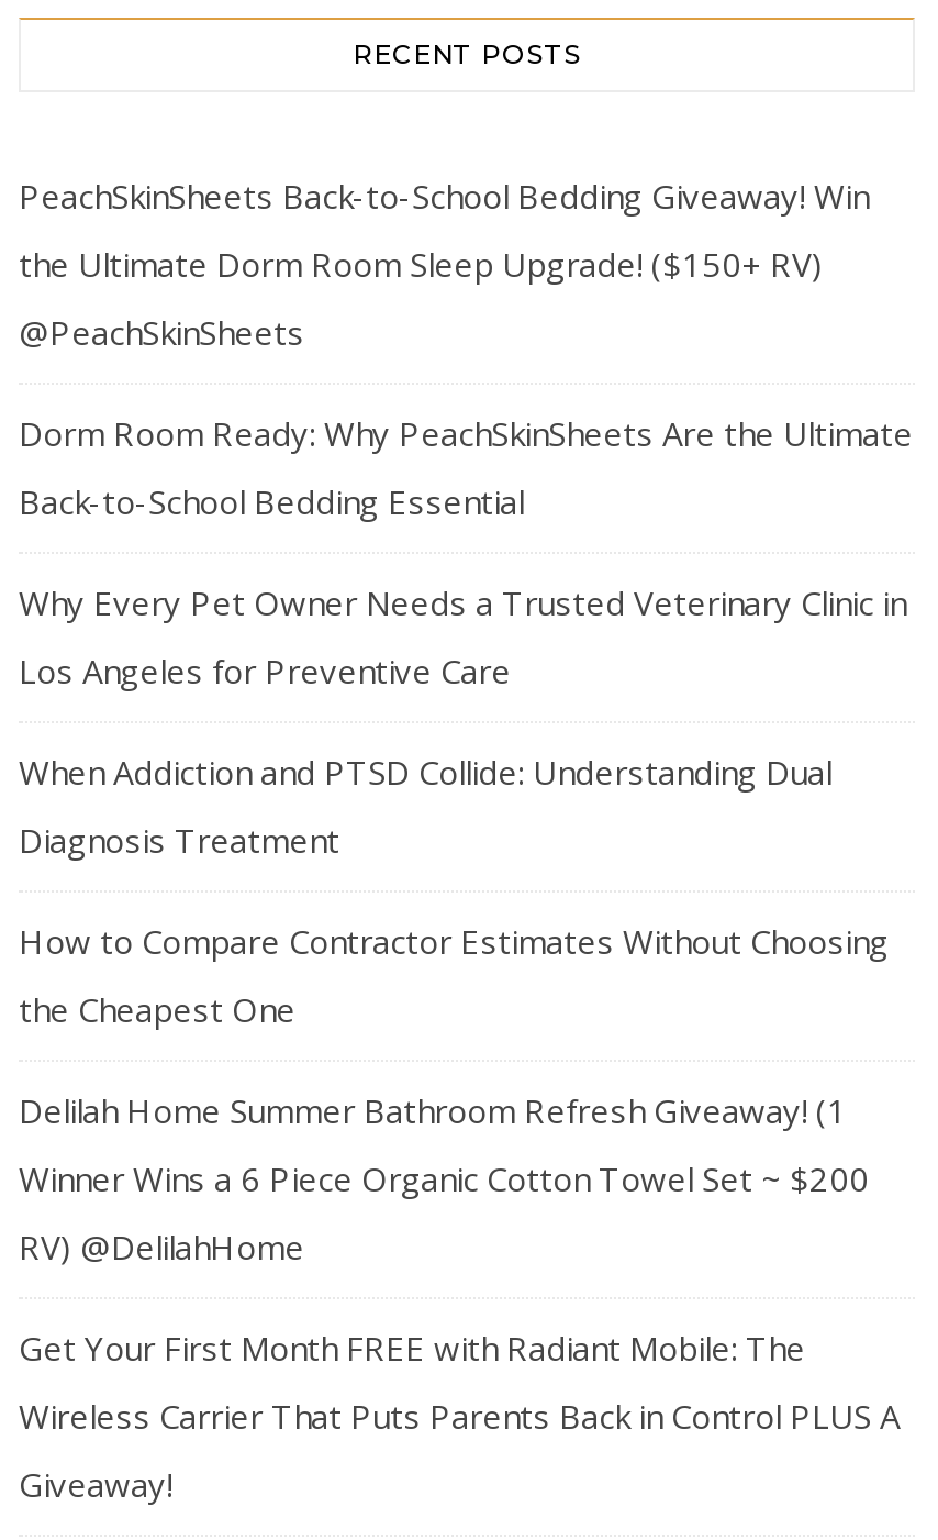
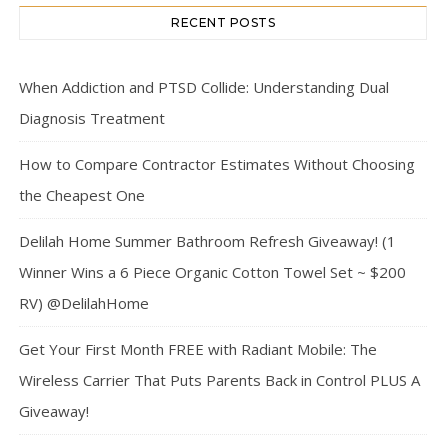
- PeachSkinSheets Back-to-School Bedding Giveaway! Win
- the Ultimate Dorm Room Sleep Upgrade! ($150+ RV)
- @PeachSkinSheets
- Dorm Room Ready: Why PeachSkinSheets Are the Ultimate
- Back-to-School Bedding Essential
- Why Every Pet Owner Needs a Trusted Veterinary Clinic in
- Los Angeles for Preventive Care
